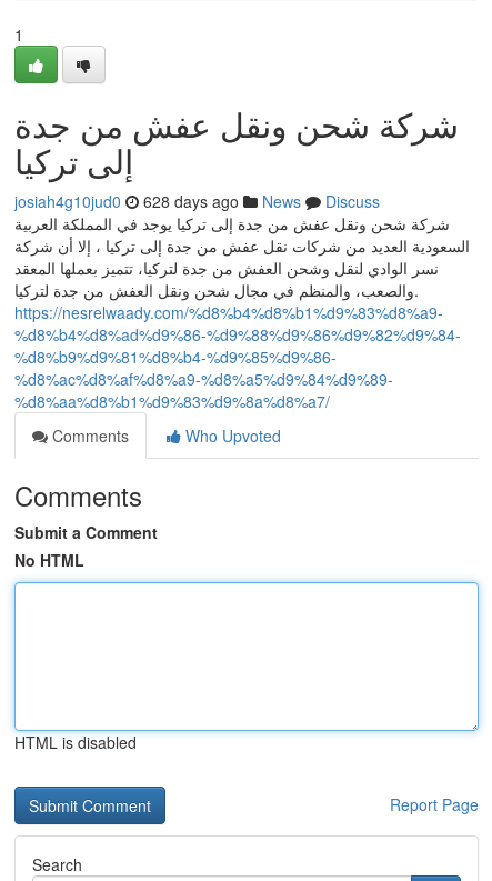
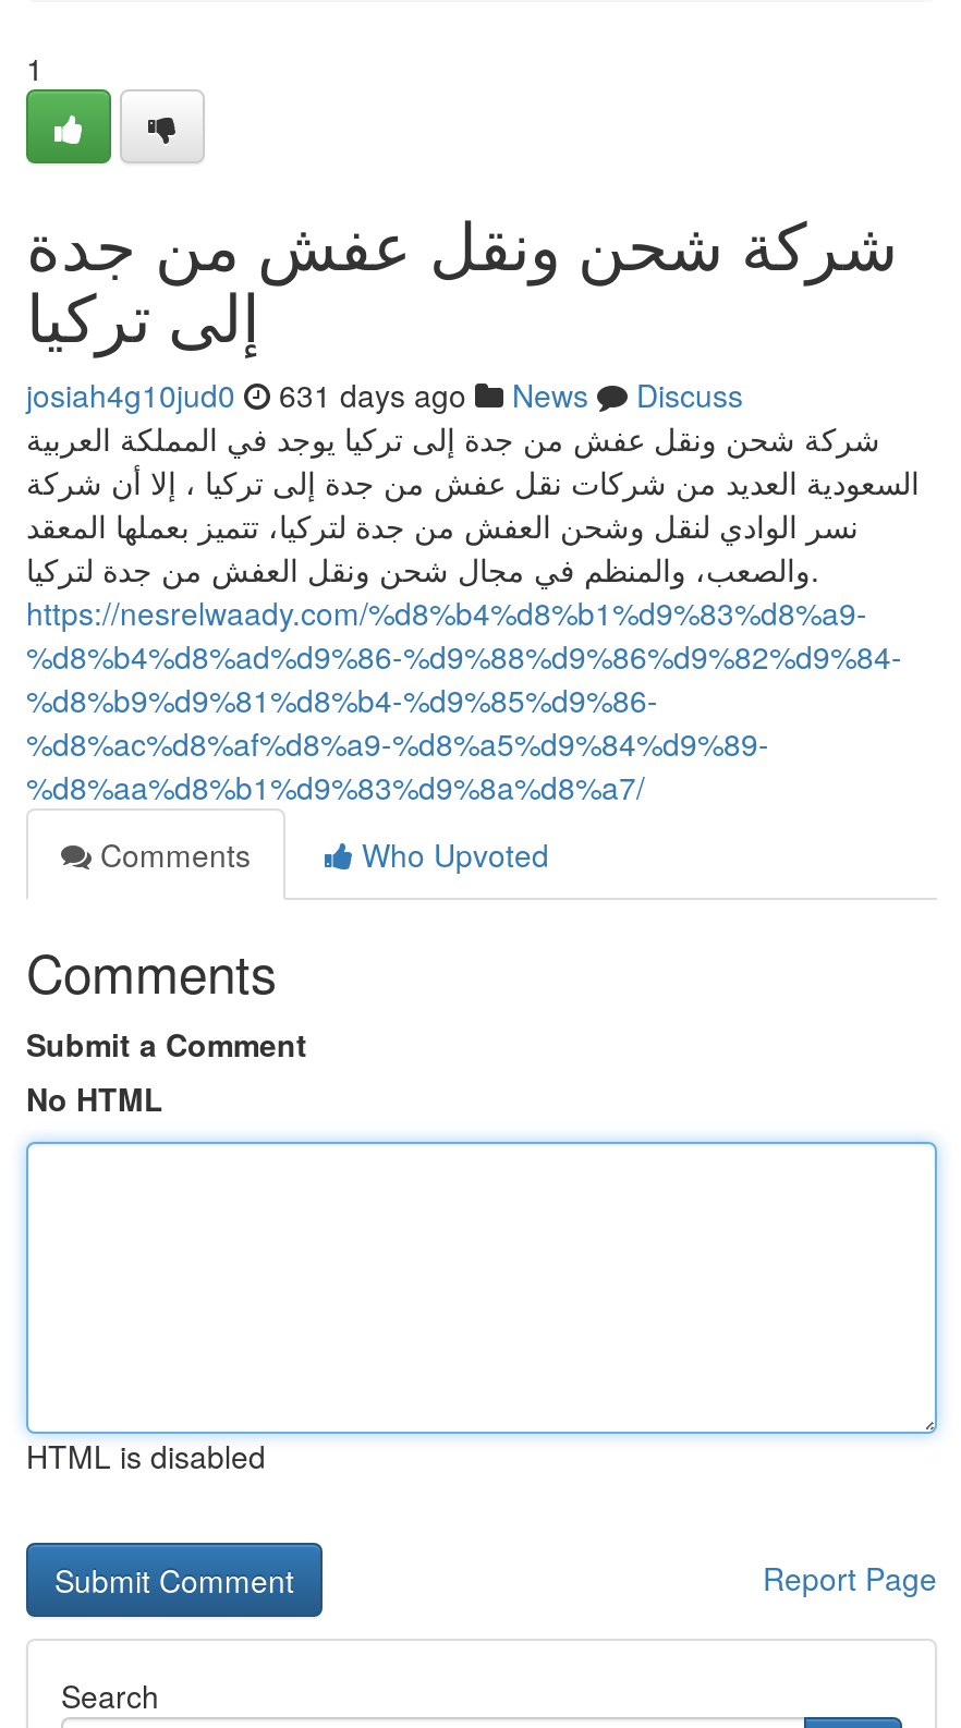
- josiah4g10jud0 628 days ago News Discuss
+ josiah4g10jud0 631 days ago News Discuss
